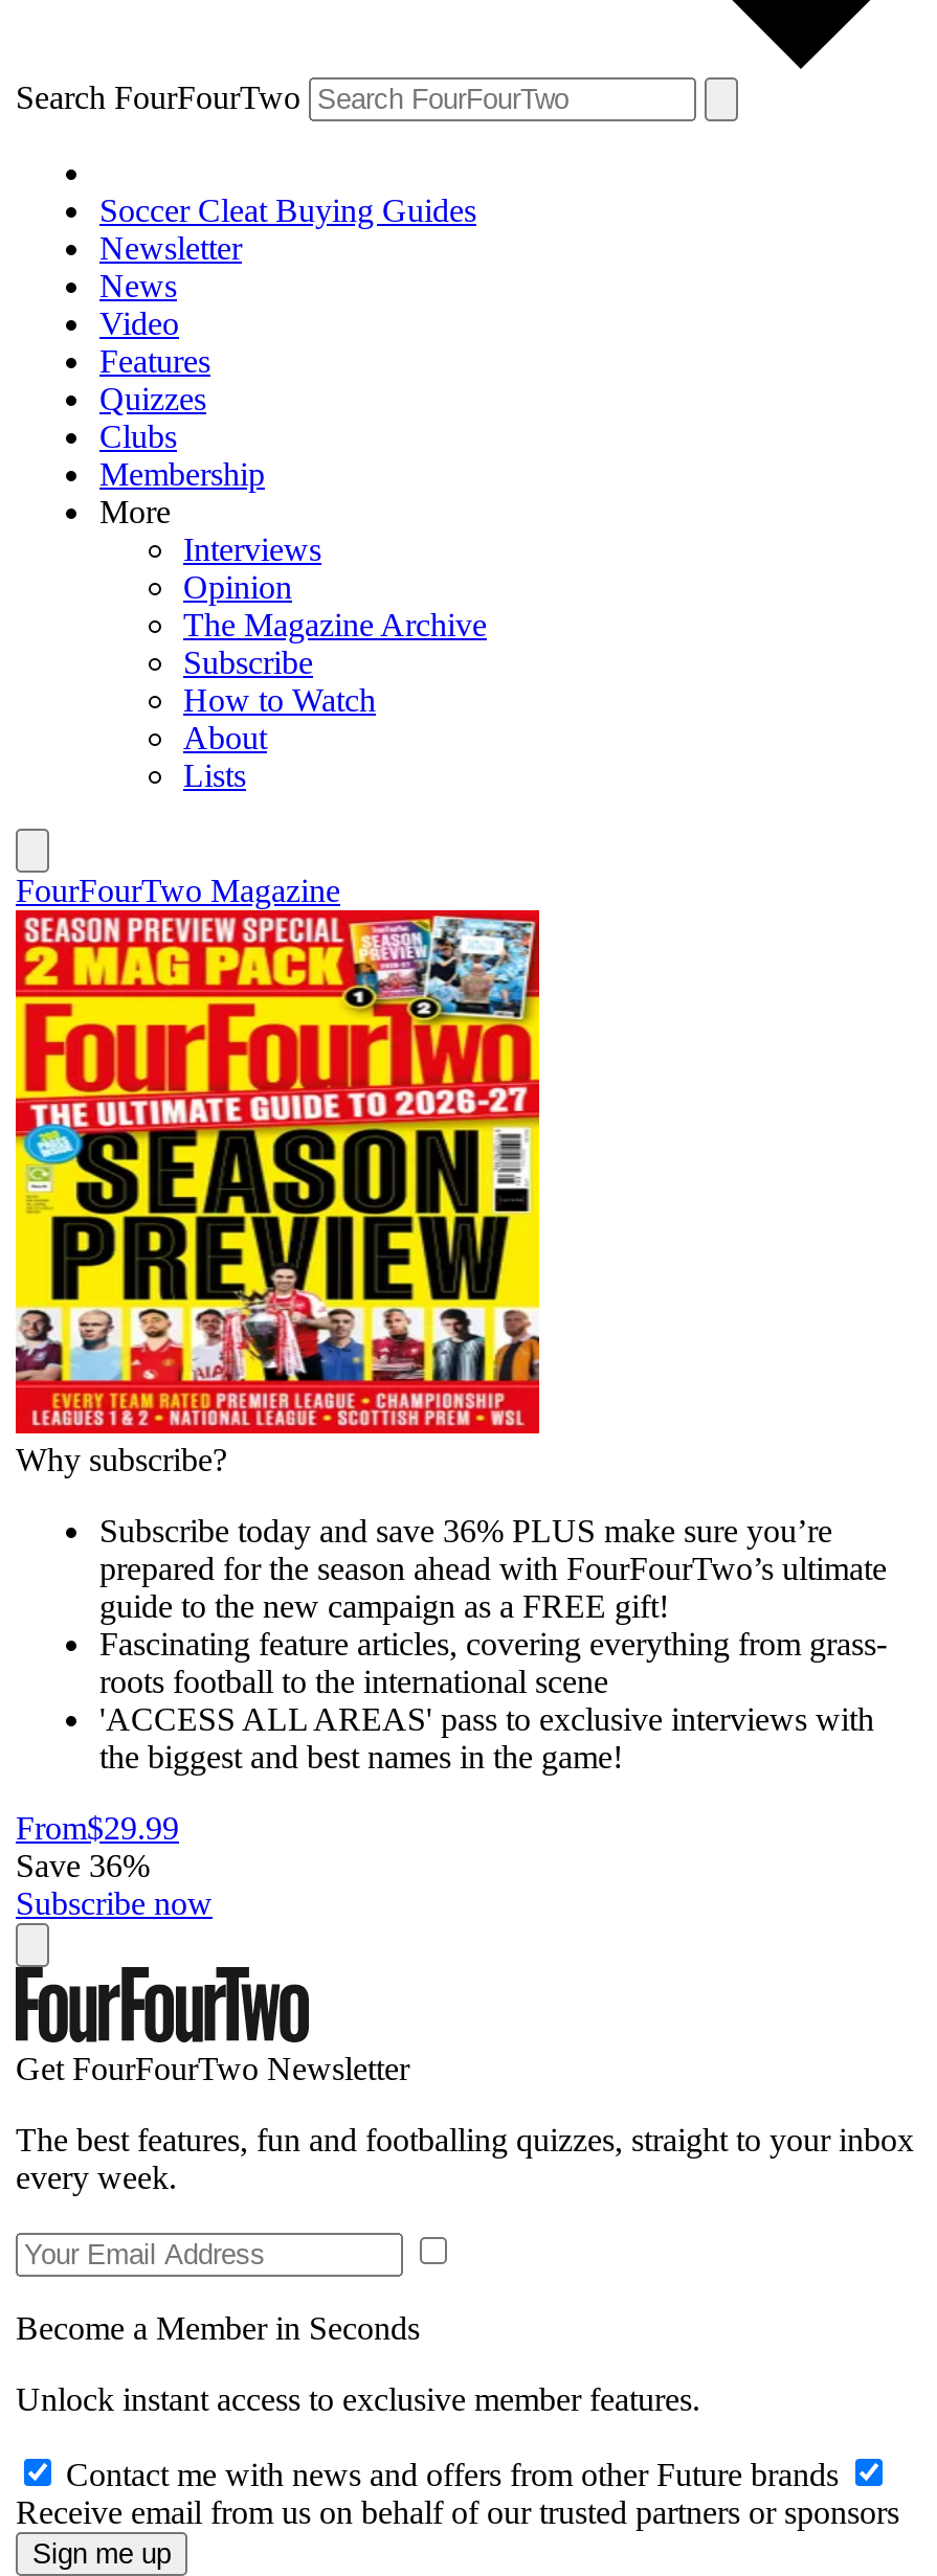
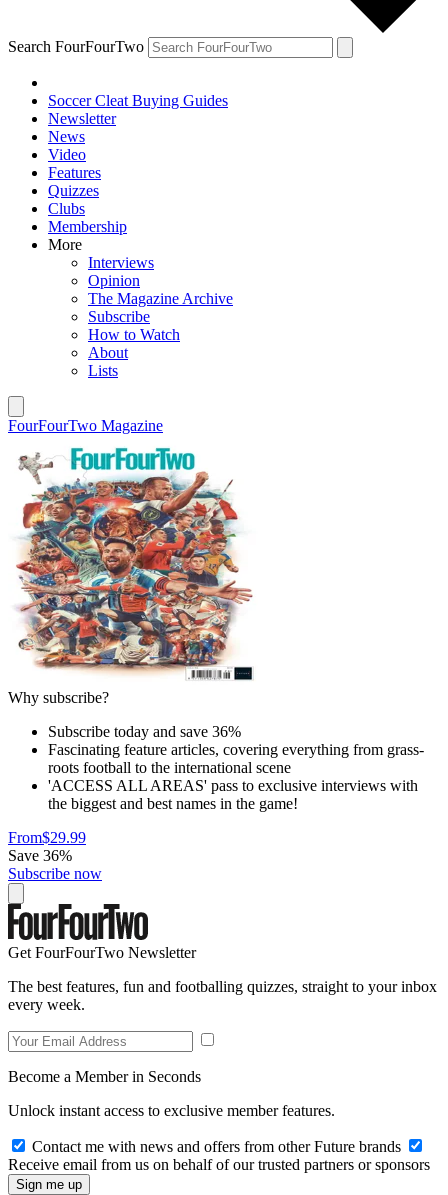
- [image]
- Subscribe today and save 36% PLUS make sure you’re
- prepared for the season ahead with FourFourTwo’s ultimate
- guide to the new campaign as a FREE gift!
+ [image]
+ Subscribe today and save 36%
